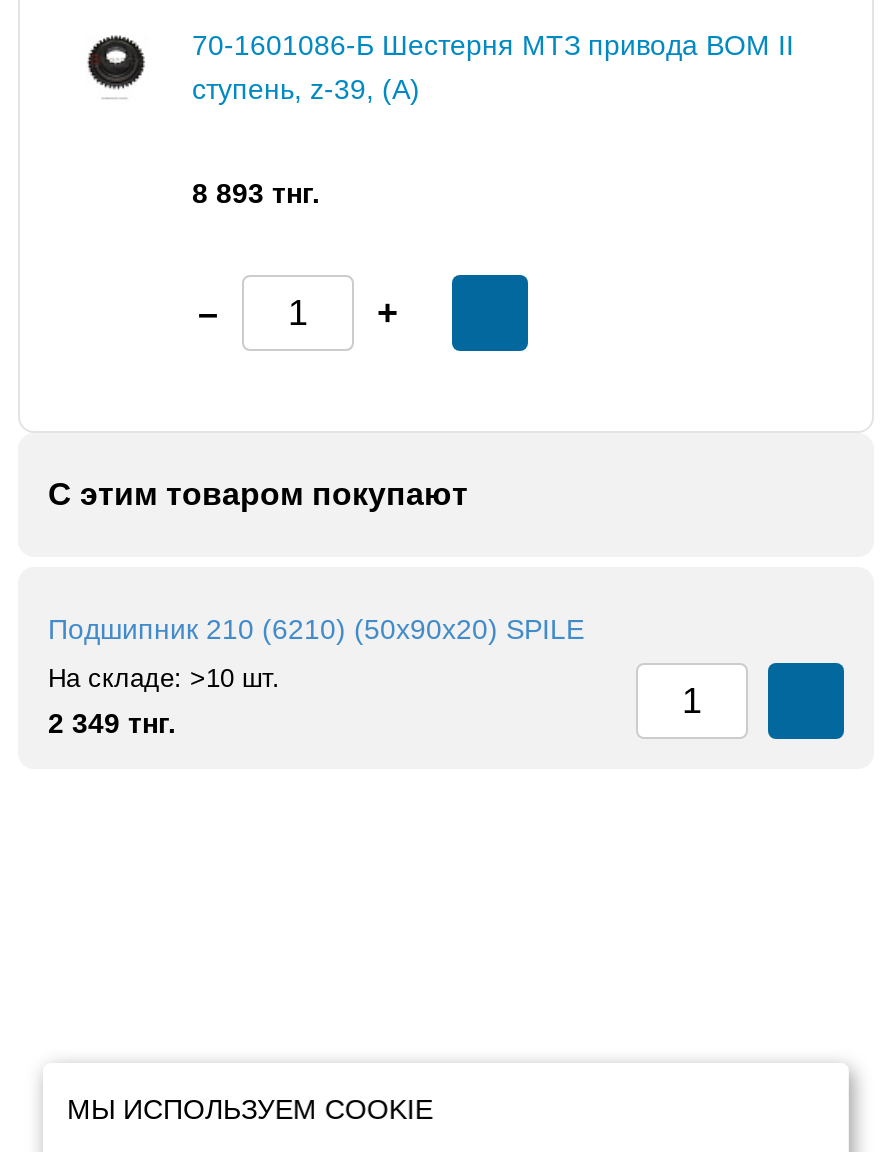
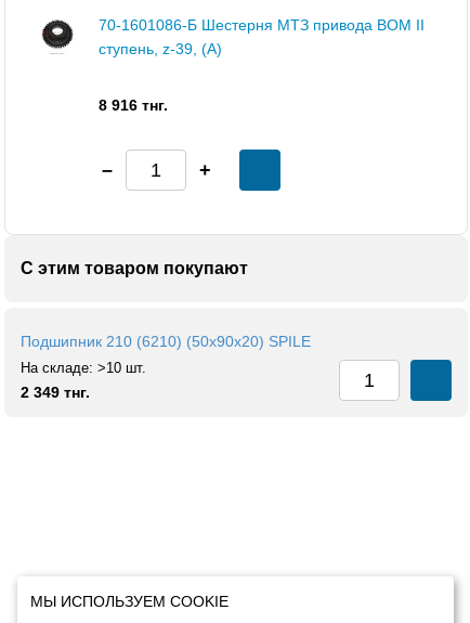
- 8 893 тнг.
+ 8 916 тнг.
